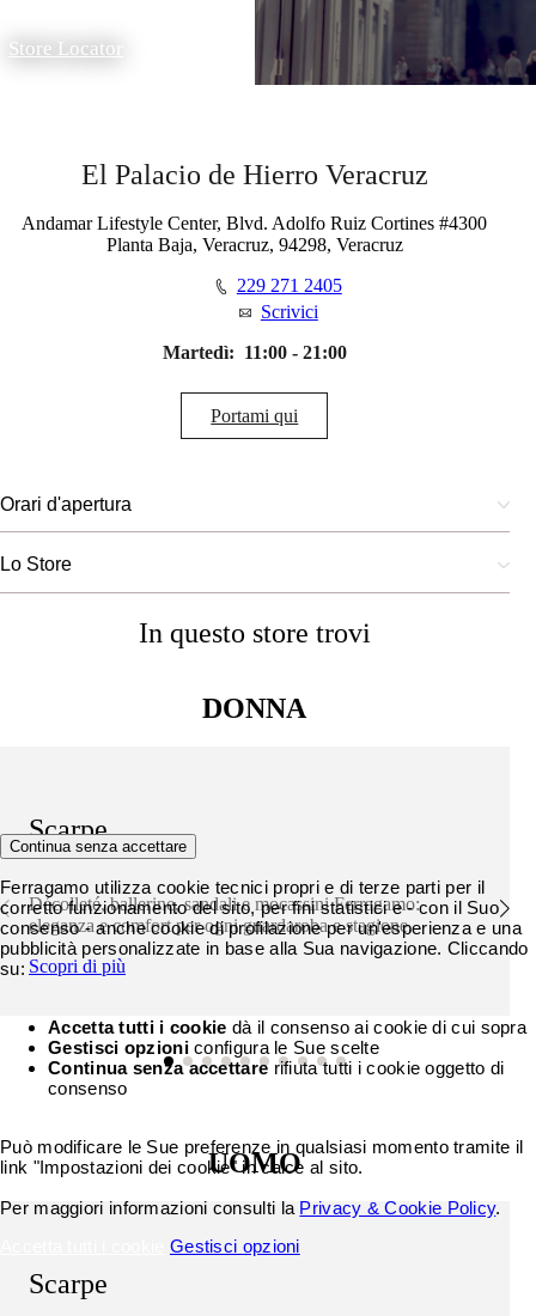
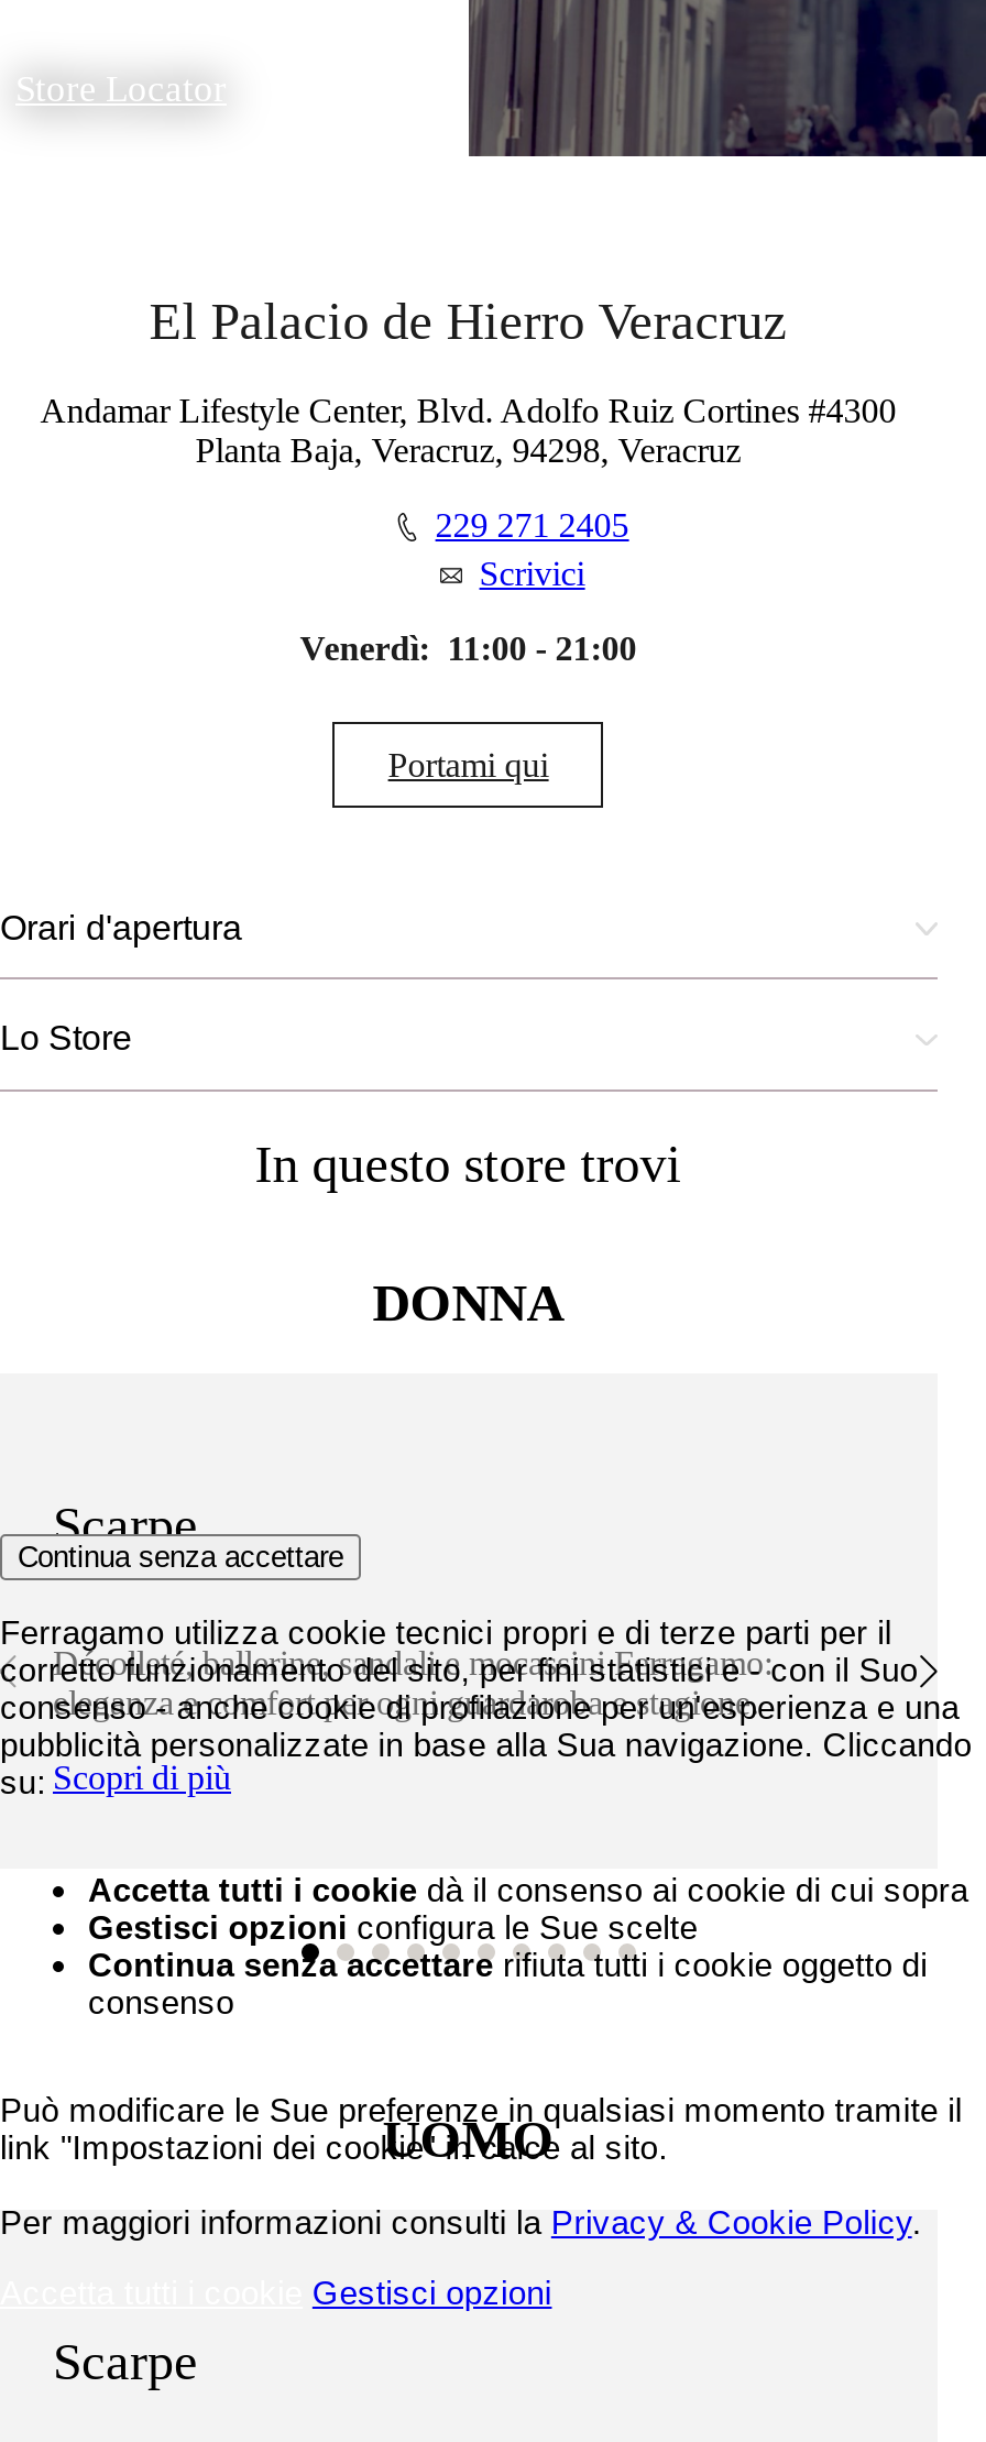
- Martedì: 11:00 - 21:00
+ Venerdì: 11:00 - 21:00
